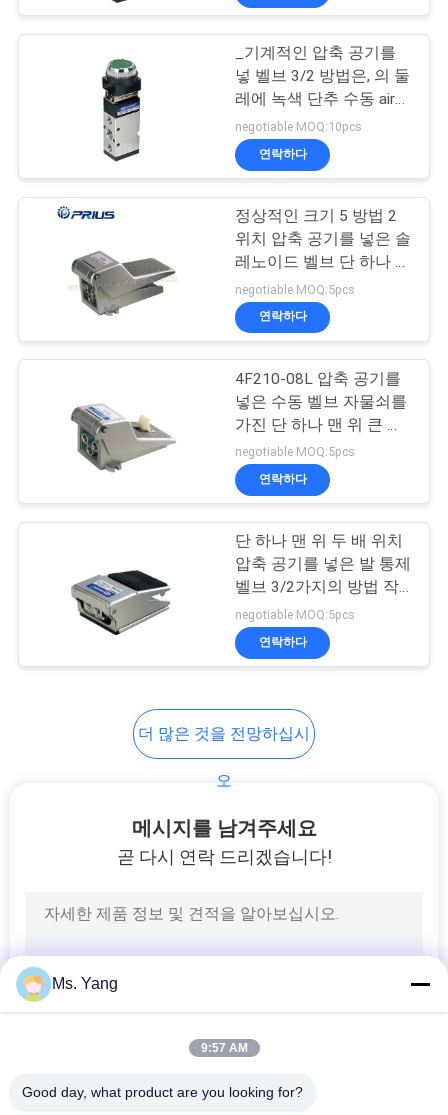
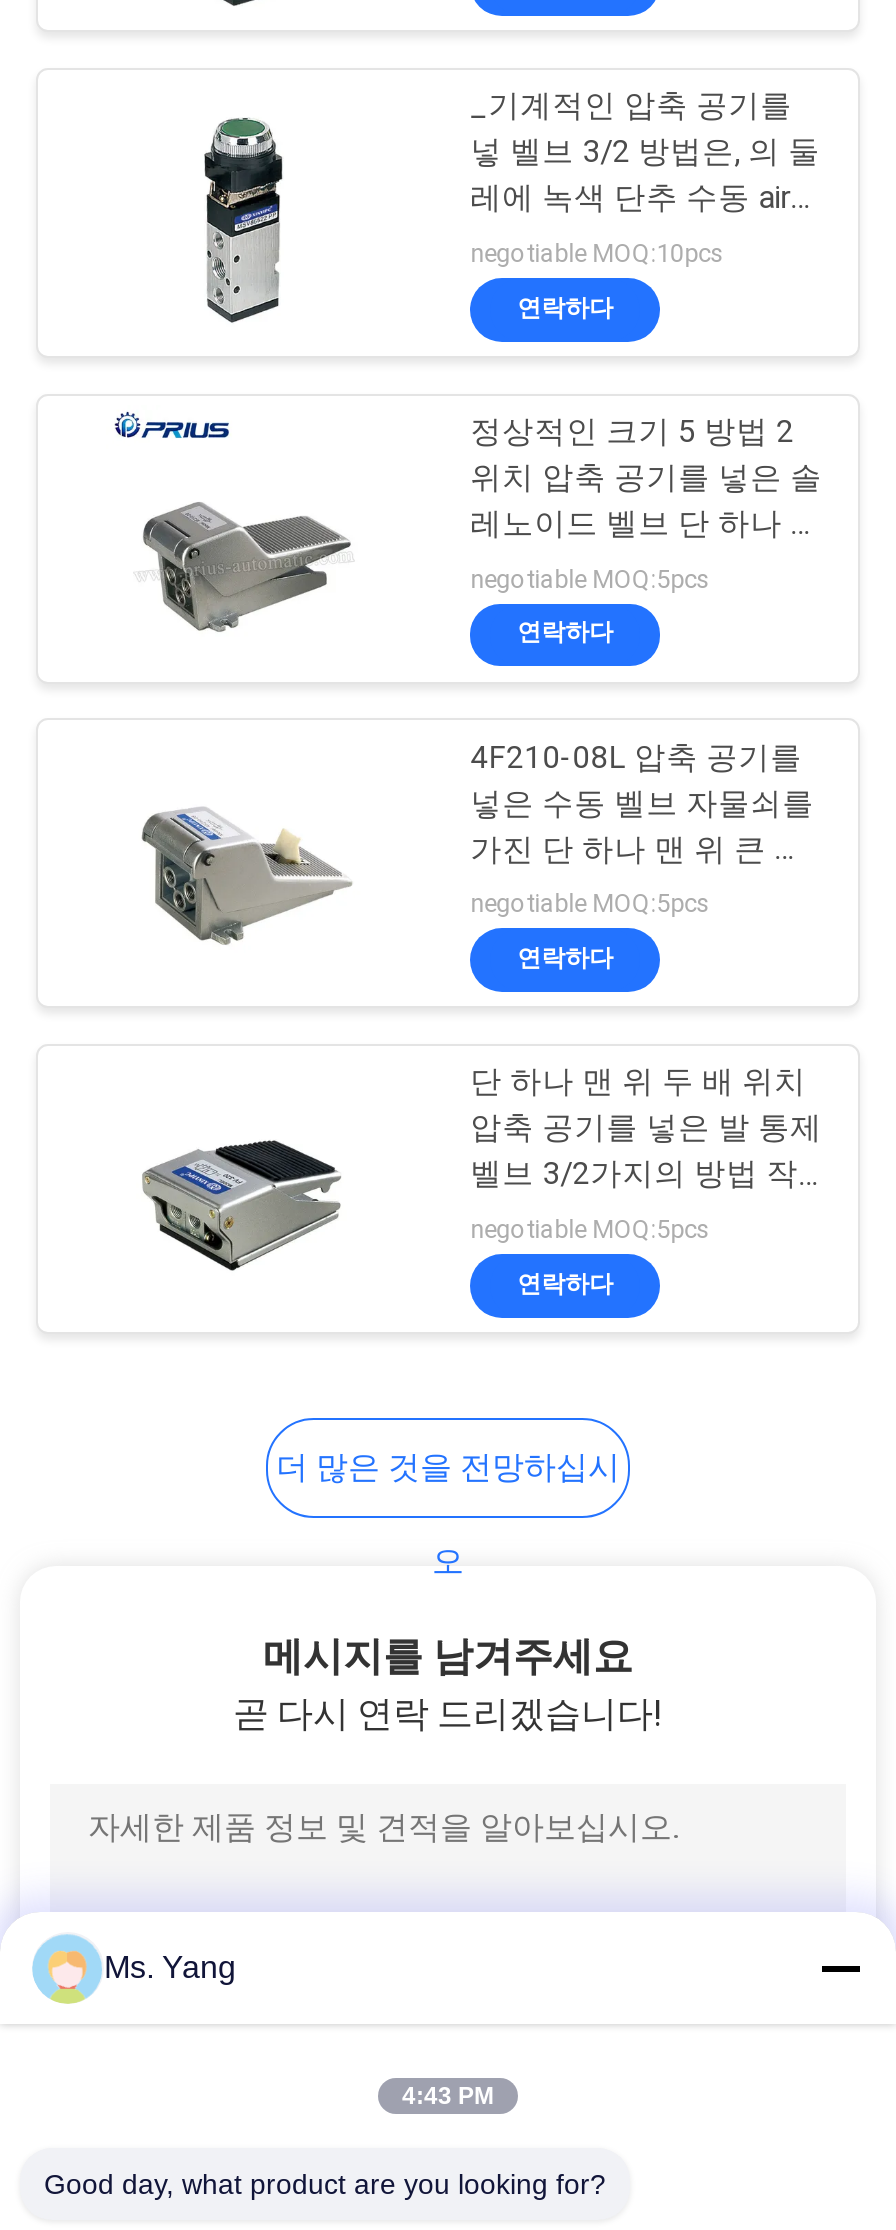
- 9:57 AM
+ 4:43 PM
